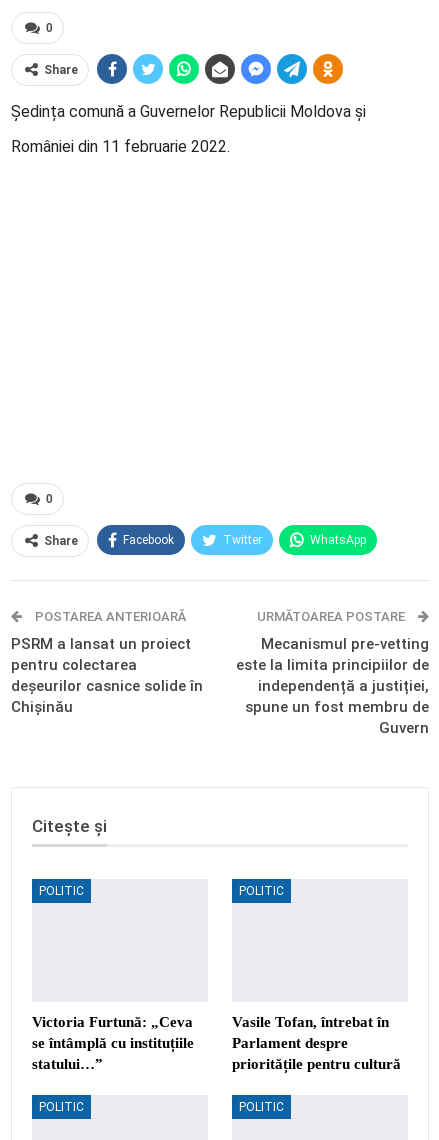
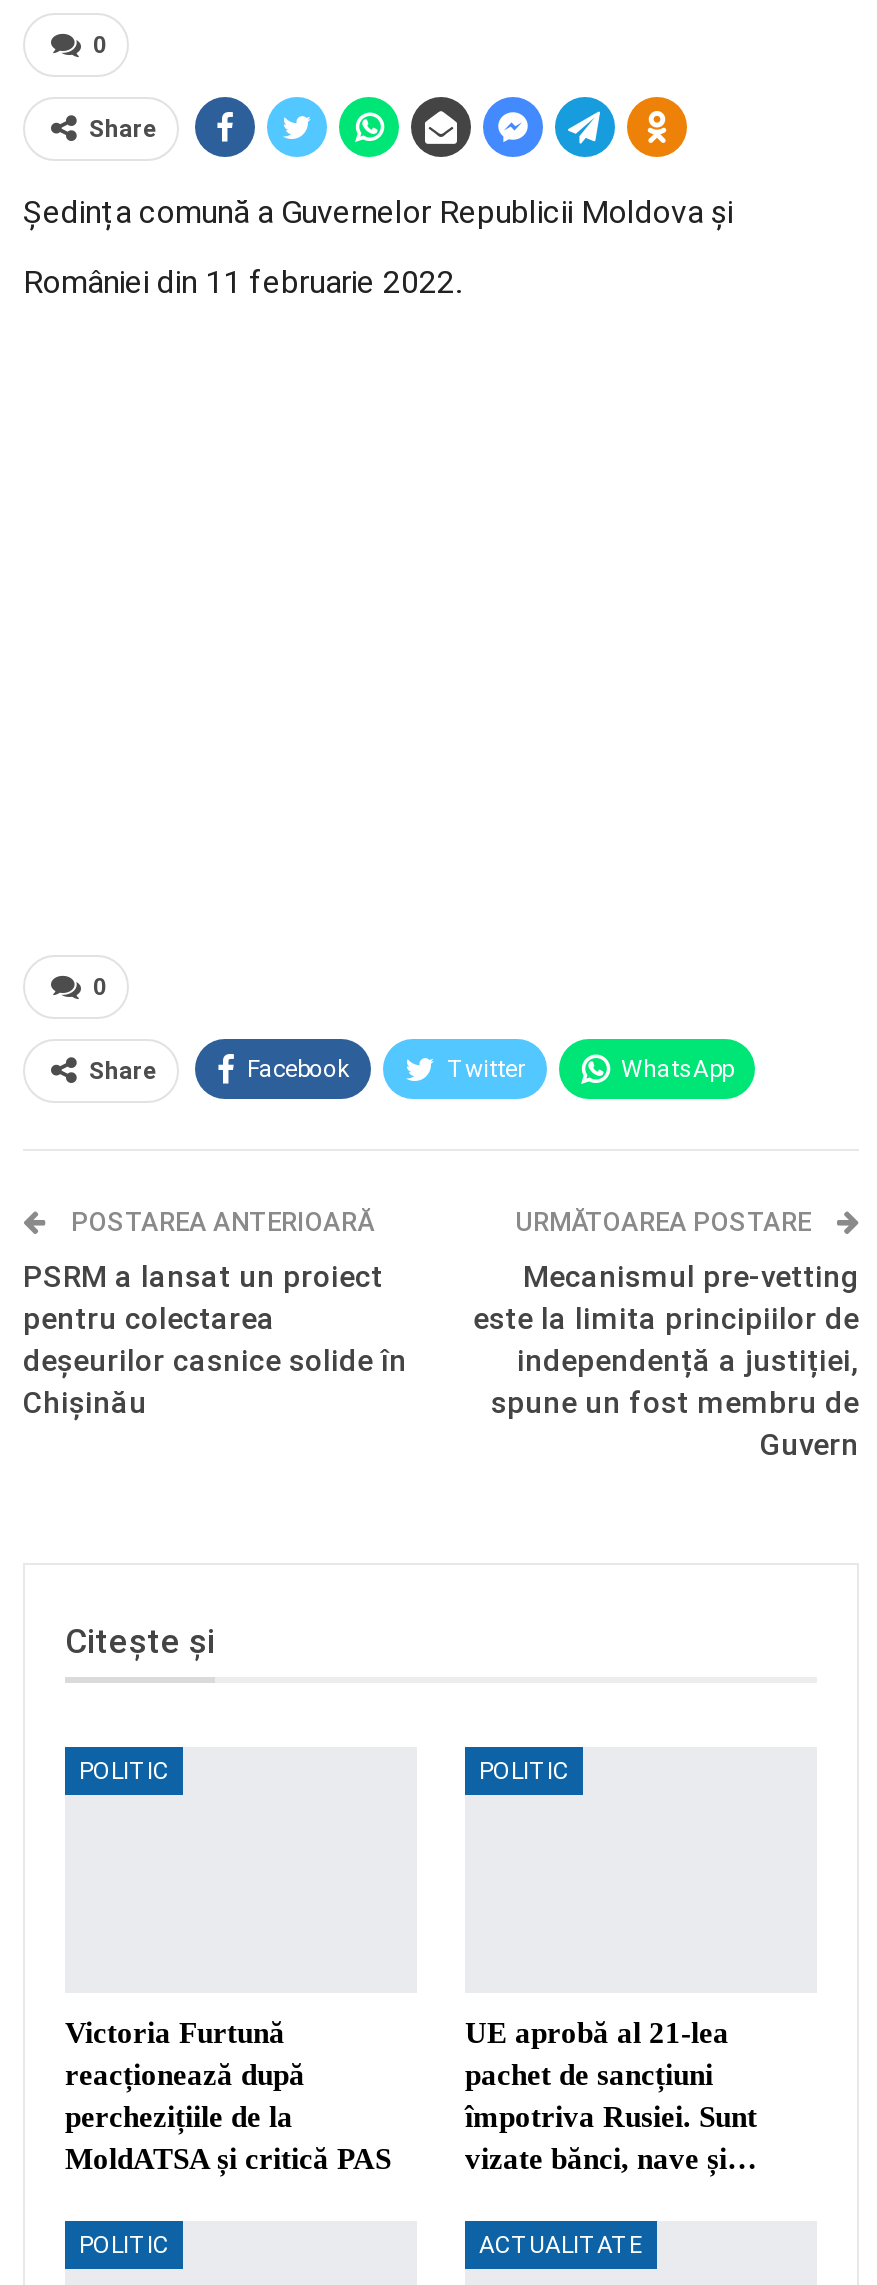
- Victoria Furtună: „Ceva
- se întâmplă cu instituțiile
- statului…”
+ Victoria Furtună
+ reacționează după
+ perchezițiile de la
+ MoldATSA și critică PAS

- Vasile Tofan, întrebat în
- Parlament despre
- prioritățile pentru cultură
+ UE aprobă al 21-lea
+ pachet de sancțiuni
+ împotriva Rusiei. Sunt
+ vizate bănci, nave și…

- POLITIC
+ ACTUALITATE
